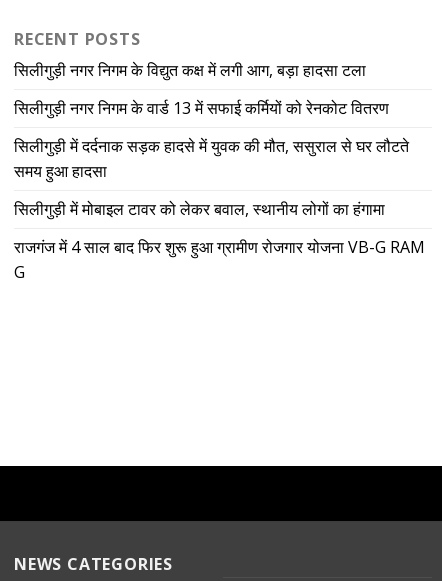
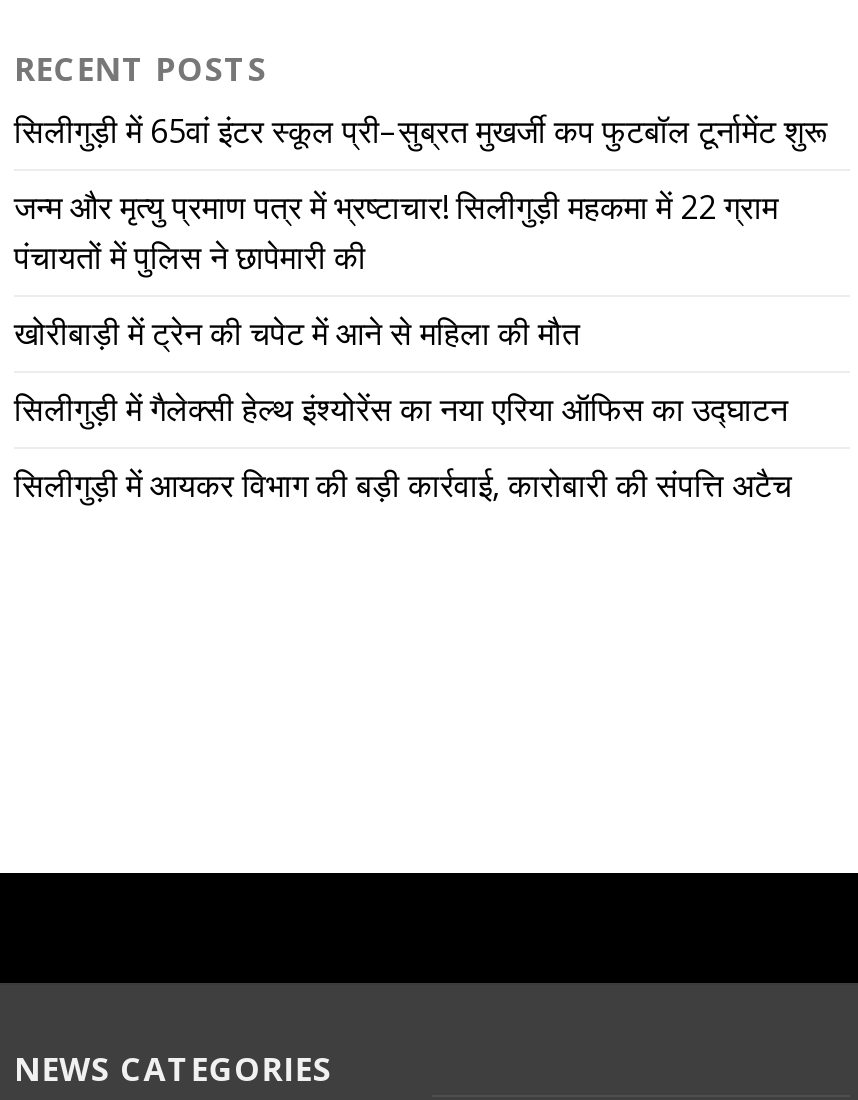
- सिलीगुड़ी नगर निगम के विद्युत कक्ष में लगी आग, बड़ा हादसा टला
+ सिलीगुड़ी में 65वां इंटर स्कूल प्री–सुब्रत मुखर्जी कप फुटबॉल टूर्नामेंट शुरू

- सिलीगुड़ी नगर निगम के वार्ड 13 में सफाई कर्मियों को रेनकोट वितरण
+ जन्म और मृत्यु प्रमाण पत्र में भ्रष्टाचार! सिलीगुड़ी महकमा में 22 ग्राम
+ पंचायतों में पुलिस ने छापेमारी की

- सिलीगुड़ी में दर्दनाक सड़क हादसे में युवक की मौत, ससुराल से घर लौटते
- समय हुआ हादसा
+ खोरीबाड़ी में ट्रेन की चपेट में आने से महिला की मौत

- सिलीगुड़ी में मोबाइल टावर को लेकर बवाल, स्थानीय लोगों का हंगामा
+ सिलीगुड़ी में गैलेक्सी हेल्थ इंश्योरेंस का नया एरिया ऑफिस का उद्घाटन

- राजगंज में 4 साल बाद फिर शुरू हुआ ग्रामीण रोजगार योजना VB-G RAM
- G
+ सिलीगुड़ी में आयकर विभाग की बड़ी कार्रवाई, कारोबारी की संपत्ति अटैच
